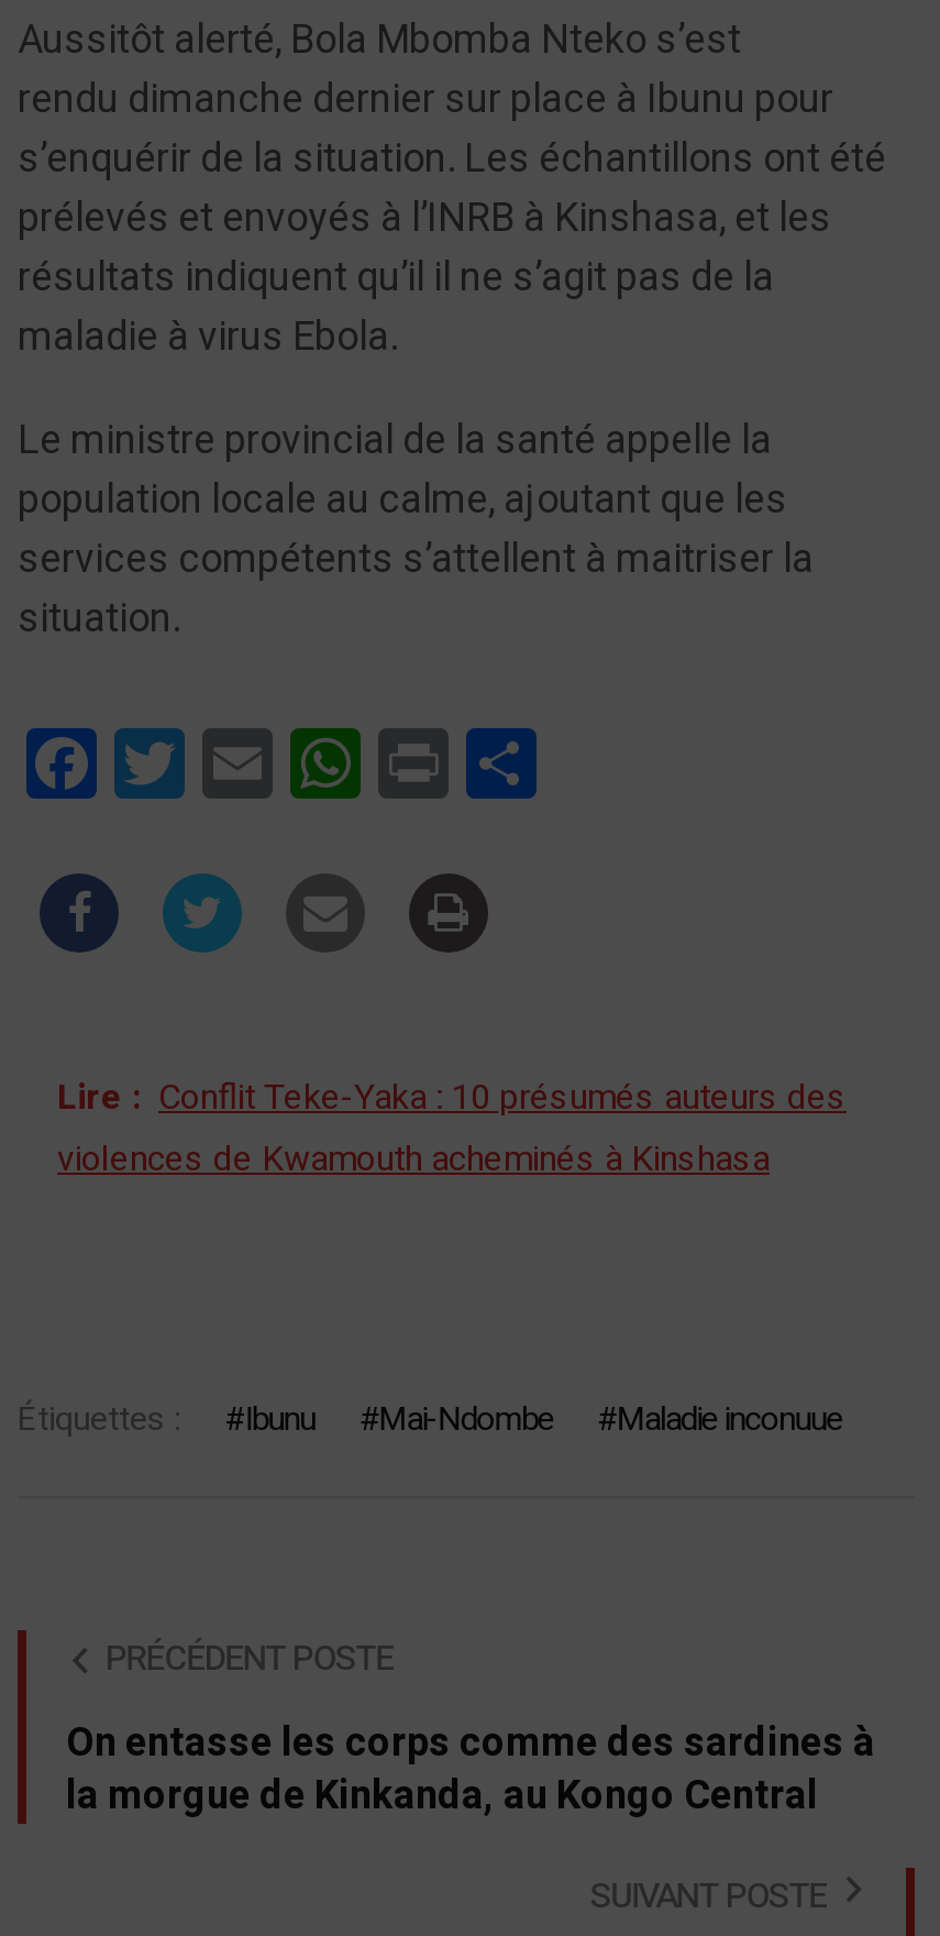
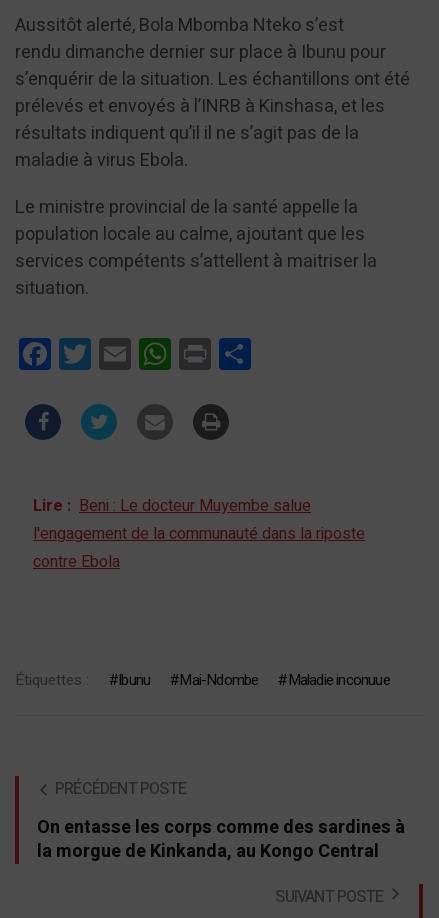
- Lire : Conflit Teke-Yaka : 10 présumés auteurs des
- violences de Kwamouth acheminés à Kinshasa
+ Lire : Beni : Le docteur Muyembe salue
+ l'engagement de la communauté dans la riposte
+ contre Ebola
